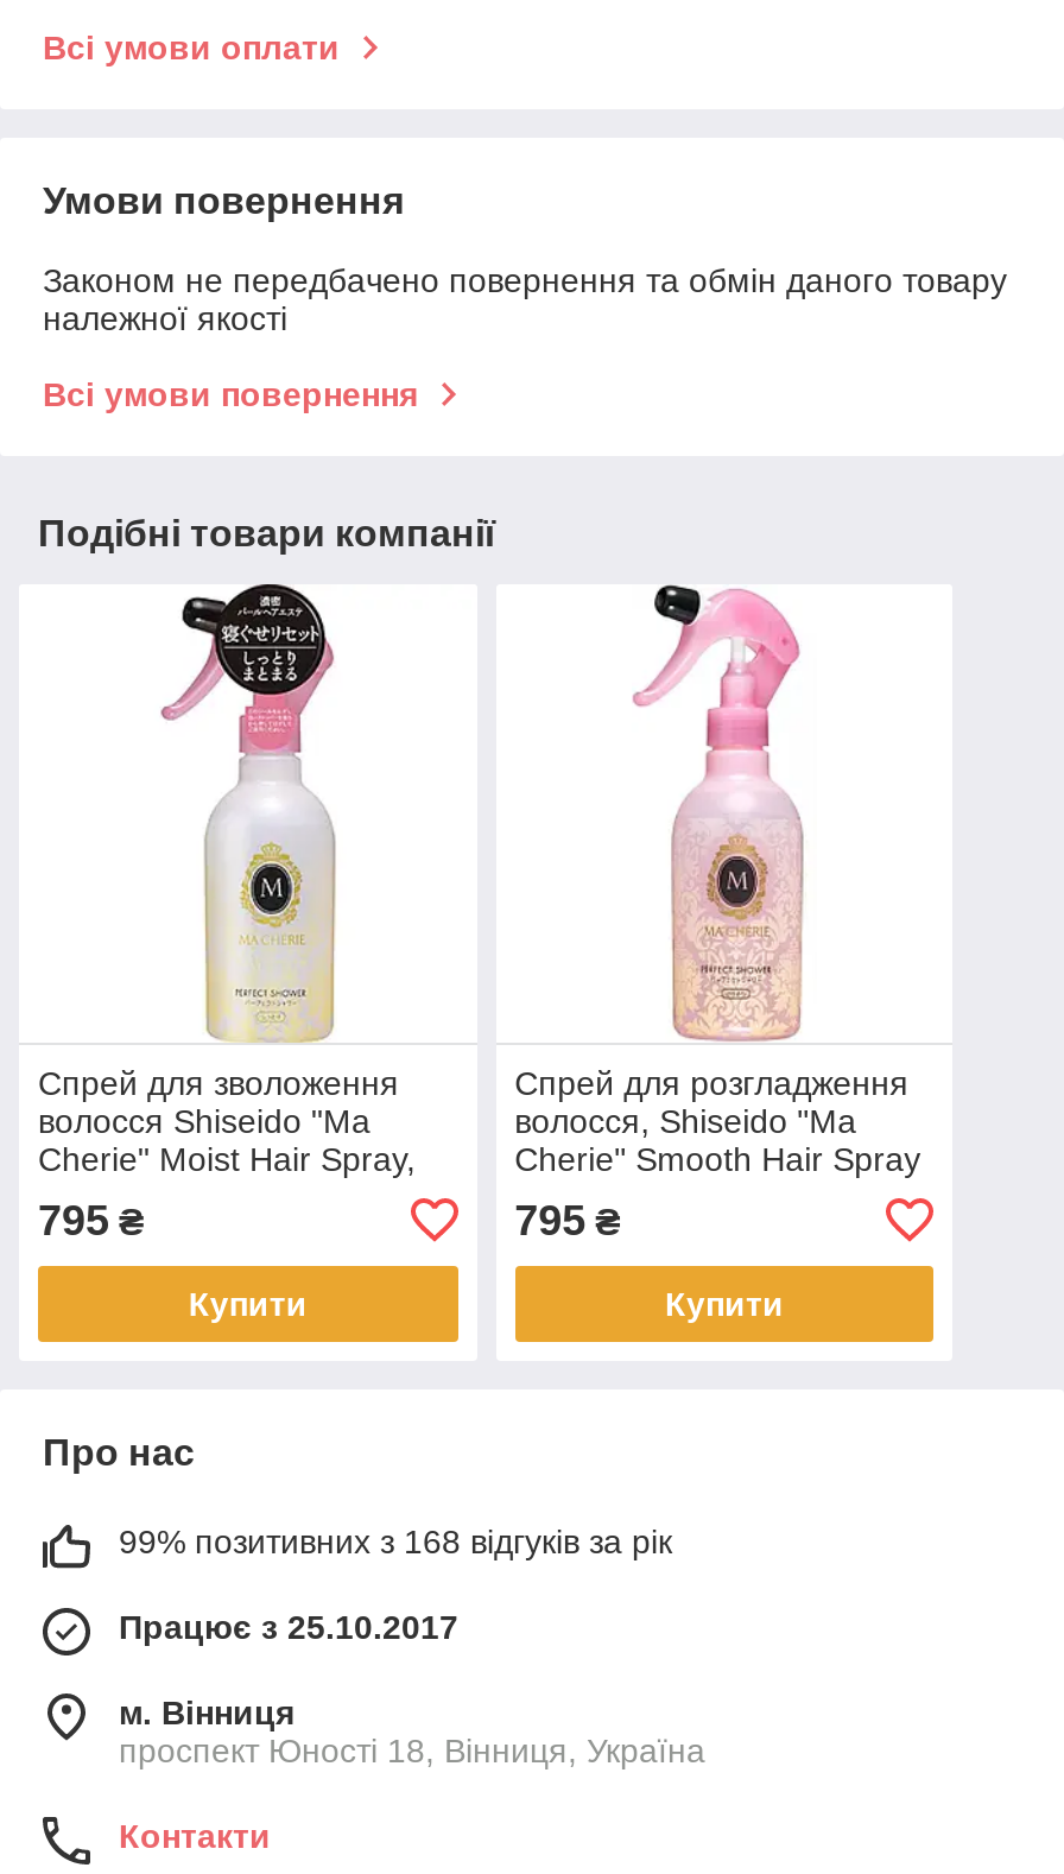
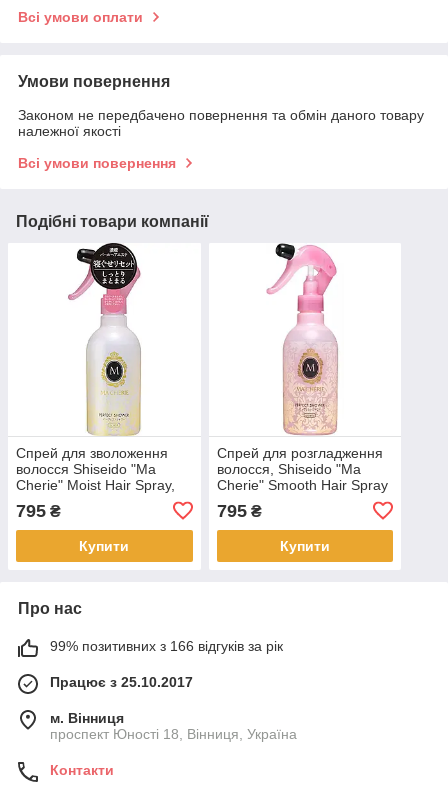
- 99% позитивних з 168 відгуків за рік
+ 99% позитивних з 166 відгуків за рік
